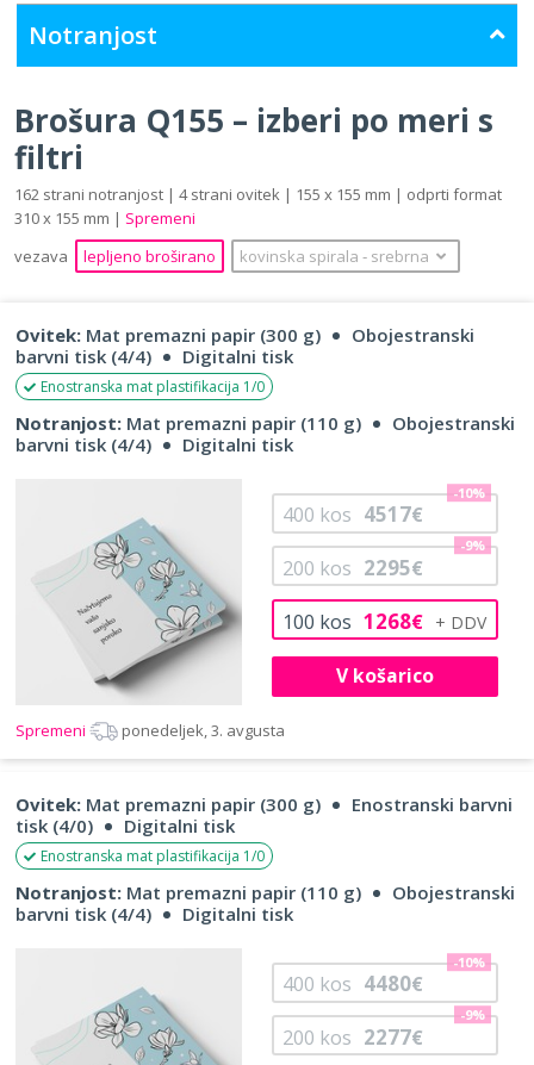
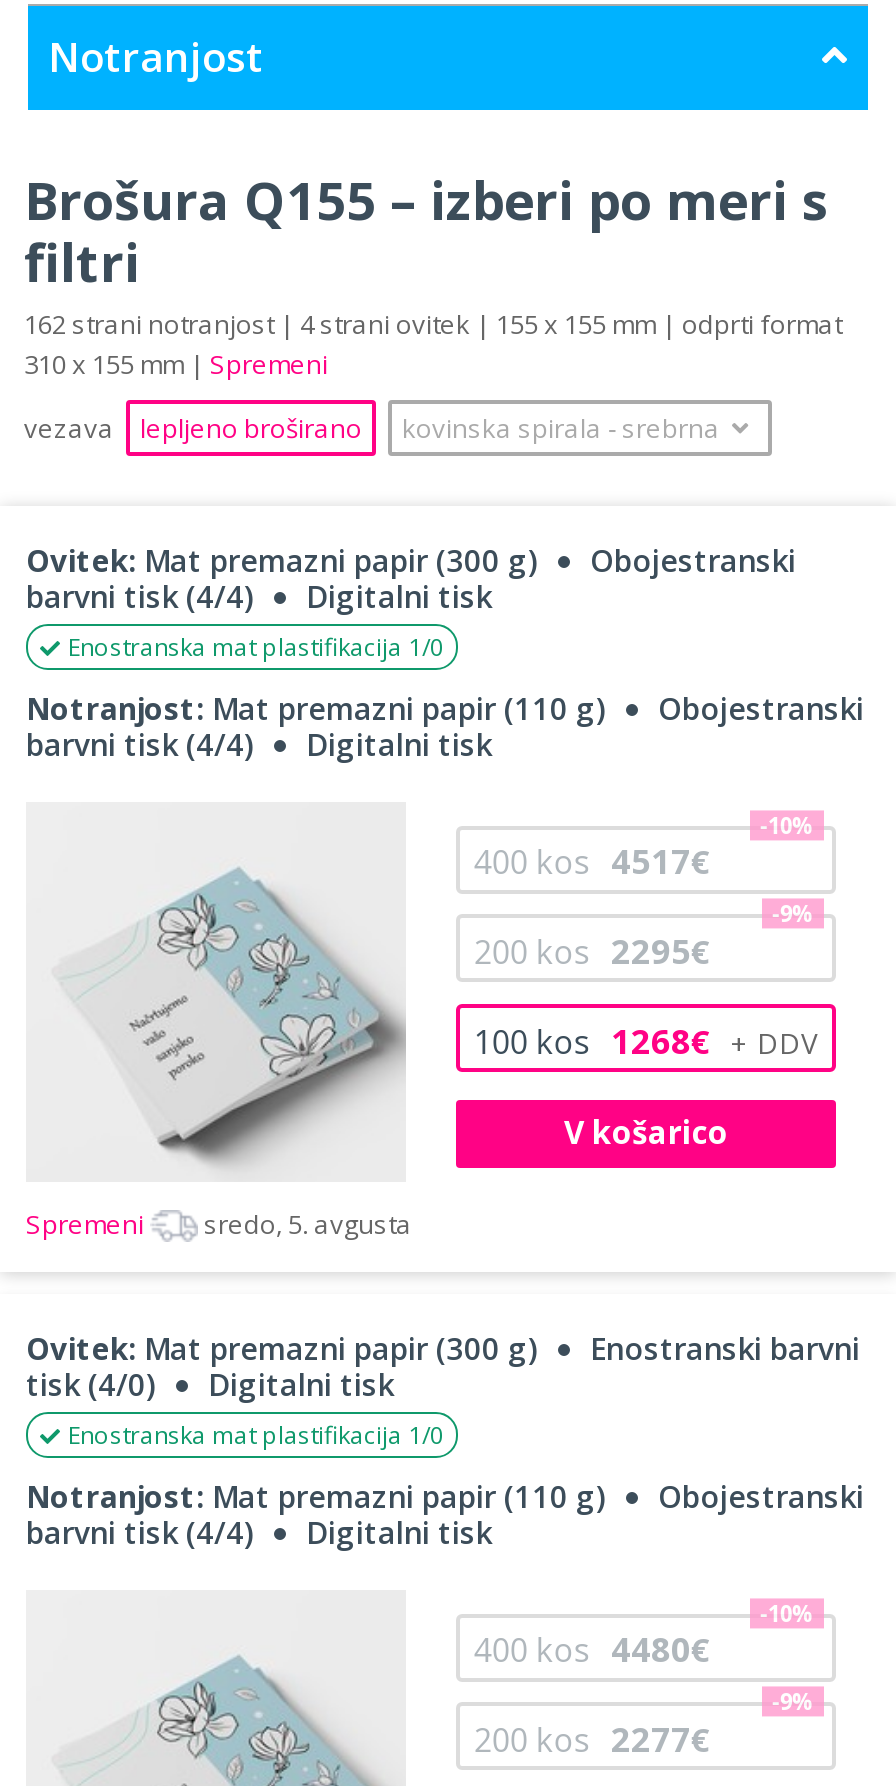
- ponedeljek, 3. avgusta
+ sredo, 5. avgusta
